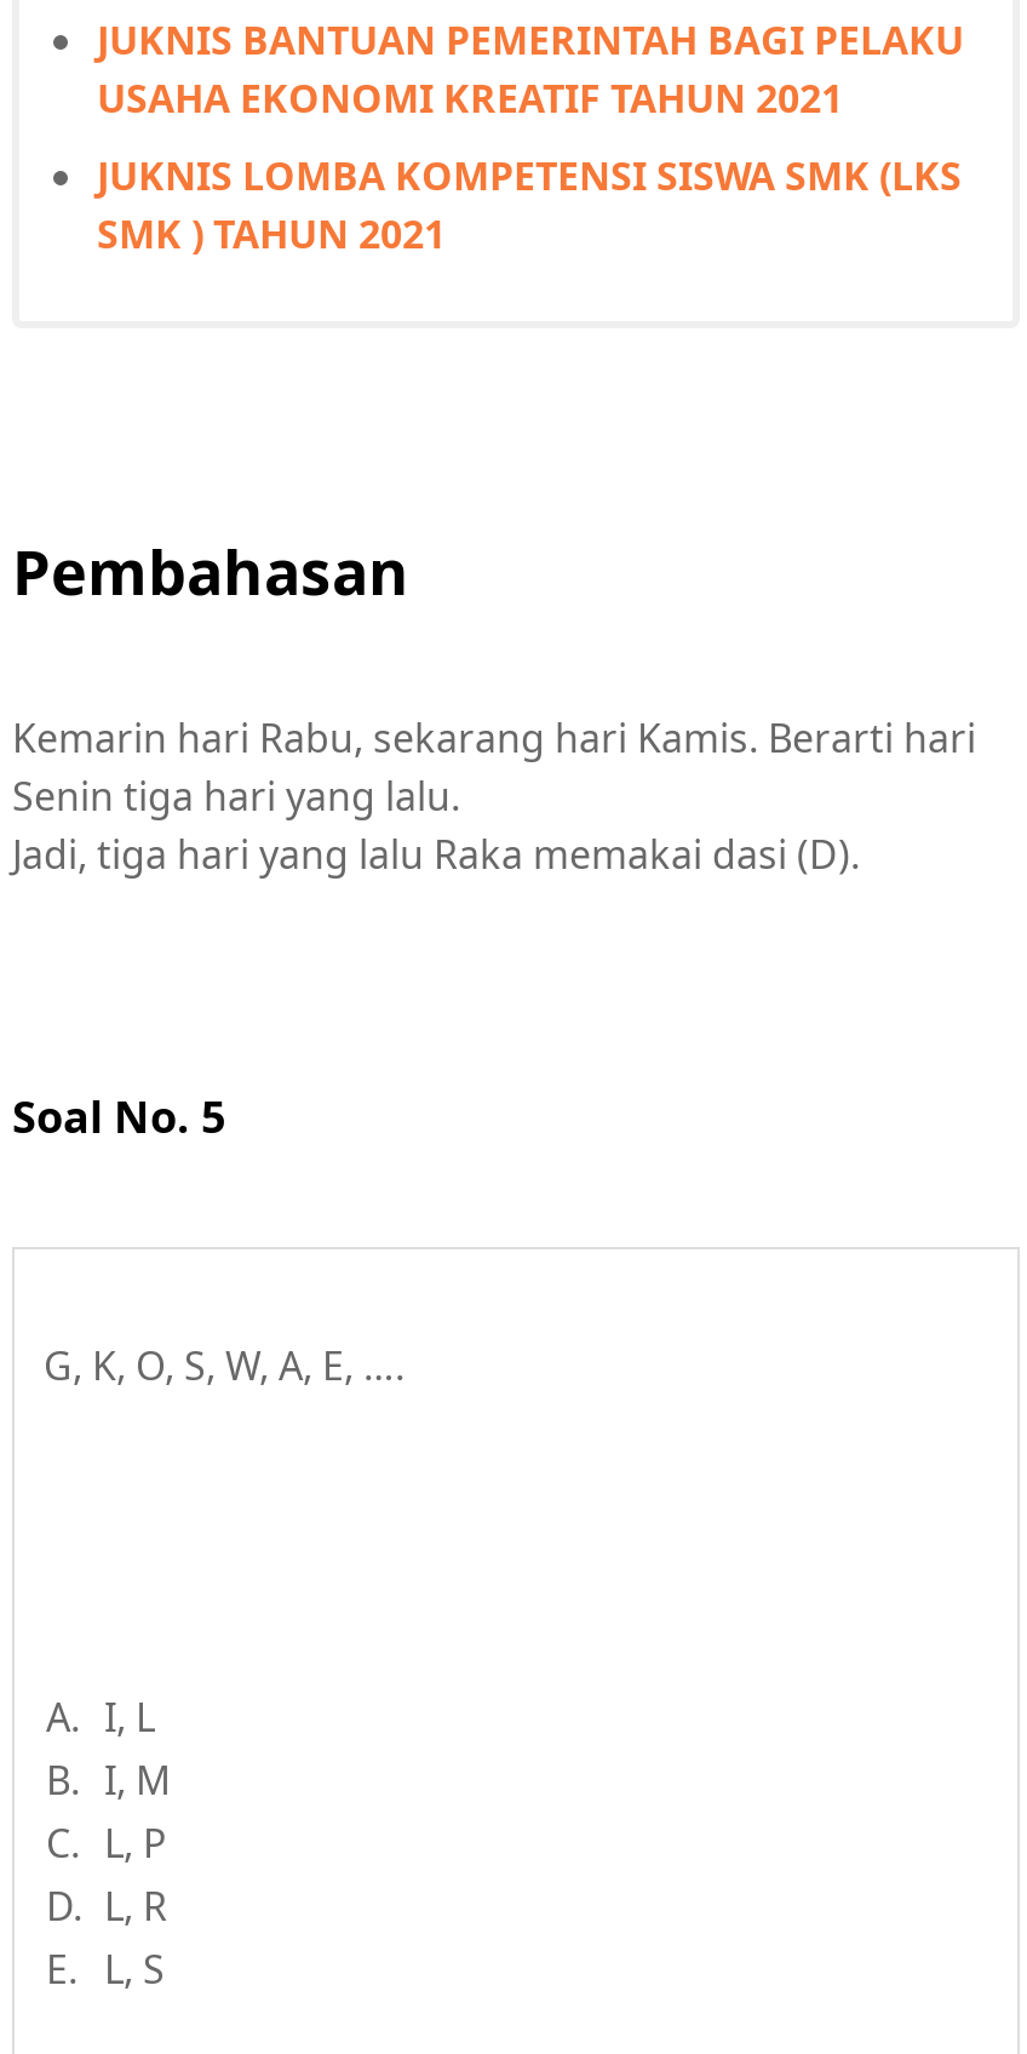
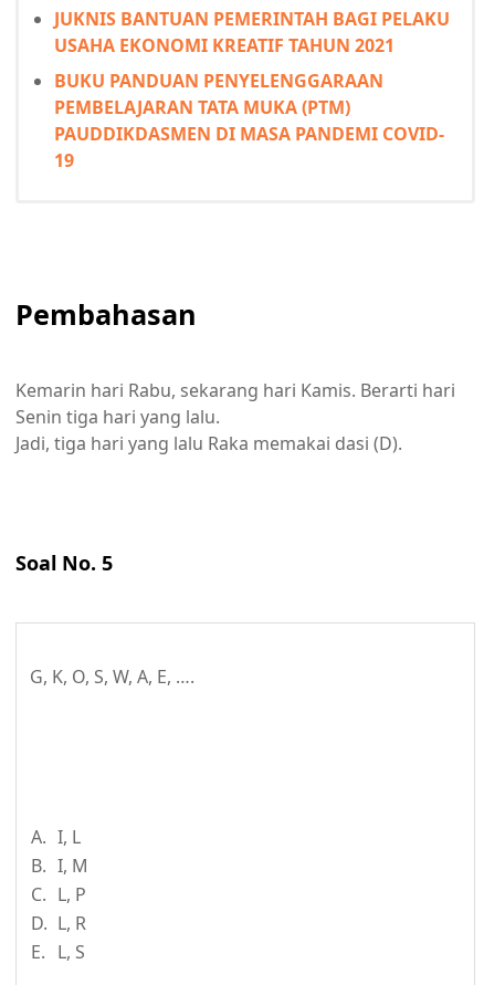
- JUKNIS LOMBA KOMPETENSI SISWA SMK (LKS
- SMK ) TAHUN 2021
+ BUKU PANDUAN PENYELENGGARAAN
+ PEMBELAJARAN TATA MUKA (PTM)
+ PAUDDIKDASMEN DI MASA PANDEMI COVID-
+ 19
